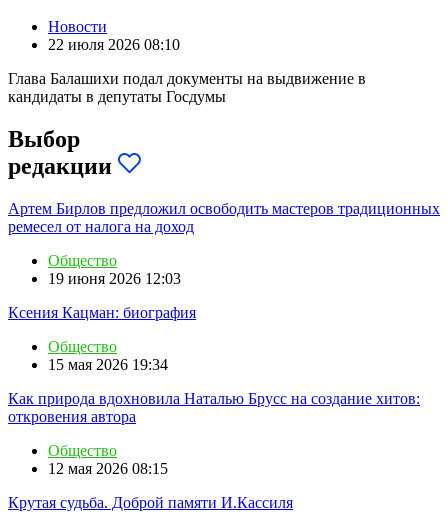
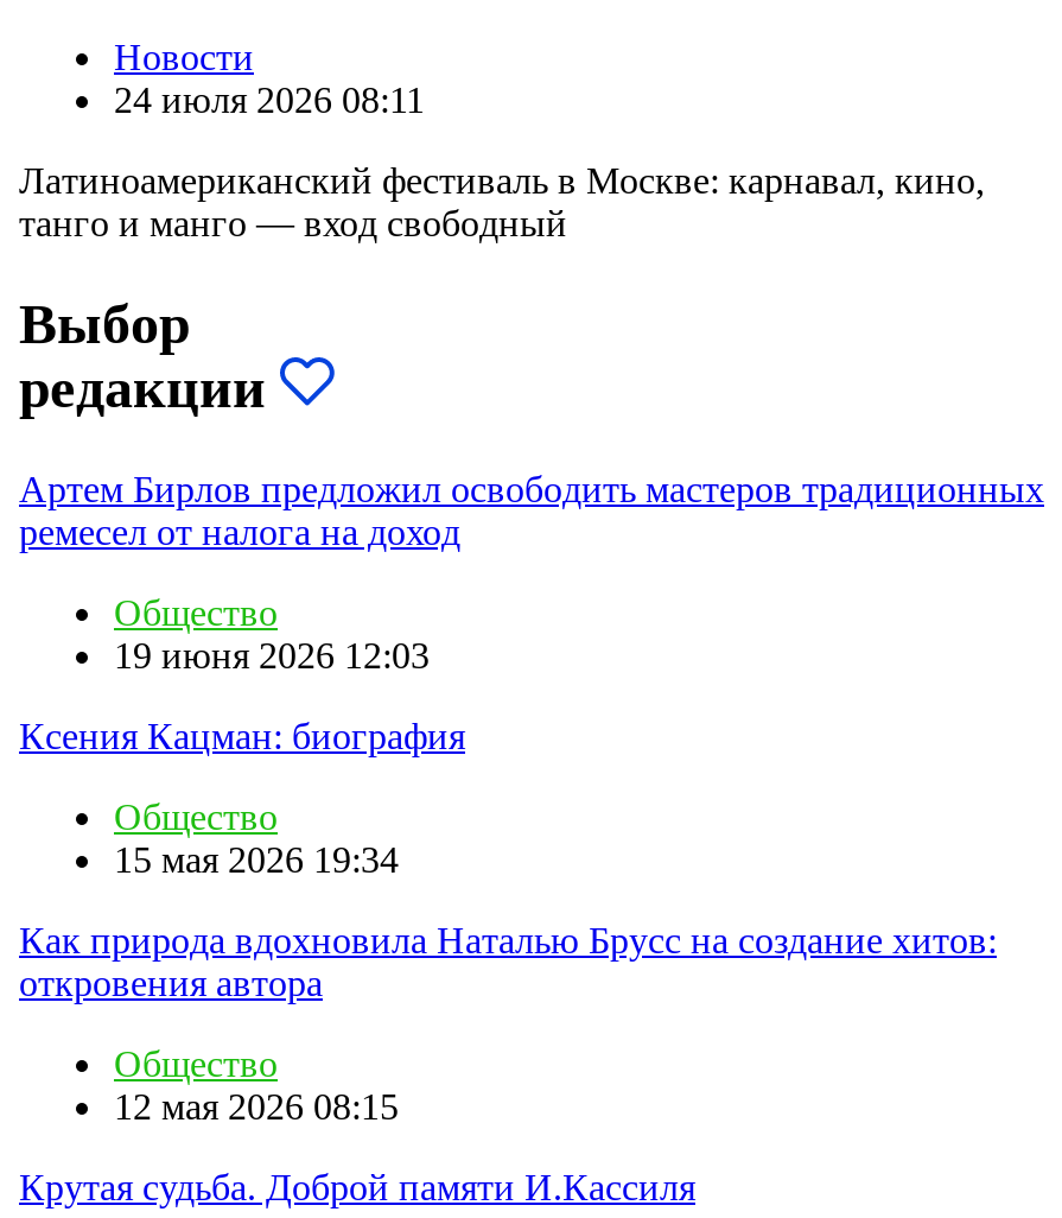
- 22 июля 2026 08:10
+ 24 июля 2026 08:11

- Глава Балашихи подал документы на выдвижение в
- кандидаты в депутаты Госдумы
+ Латиноамериканский фестиваль в Москве: карнавал, кино,
+ танго и манго — вход свободный
